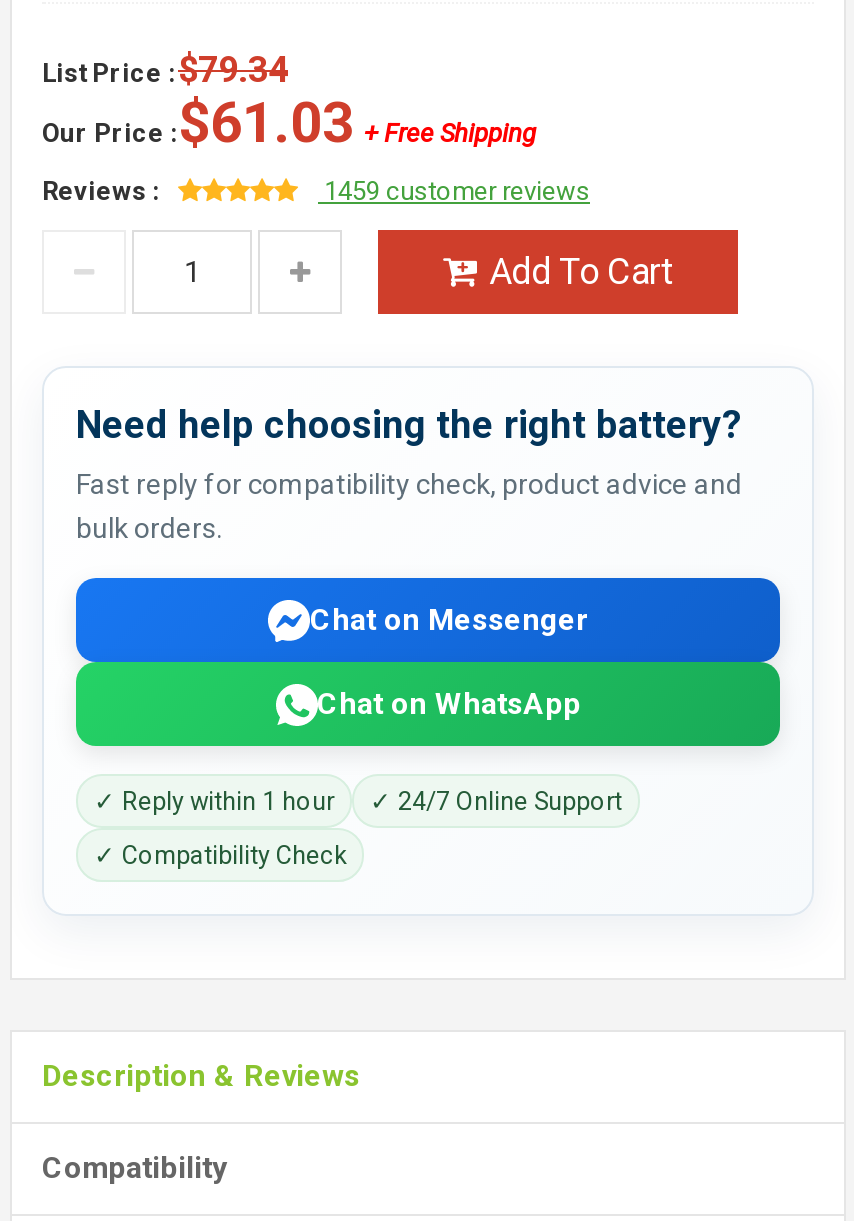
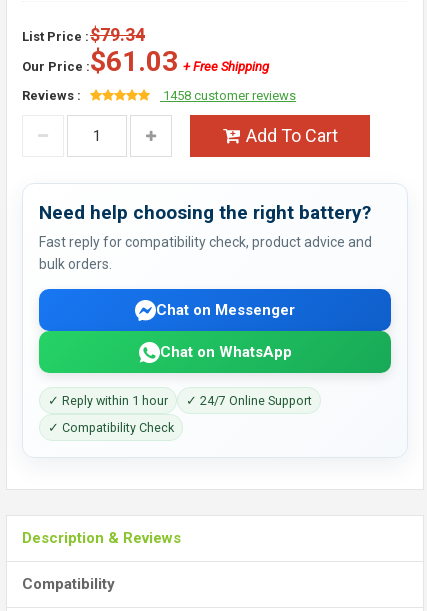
- 1459 customer reviews
+ 1458 customer reviews
